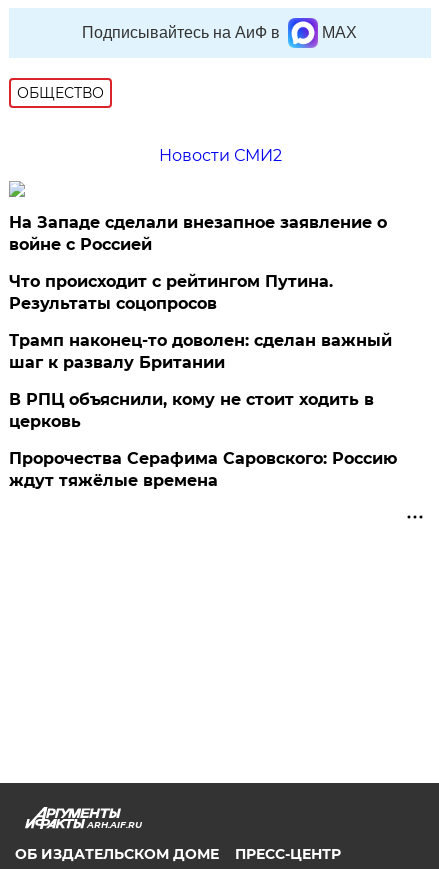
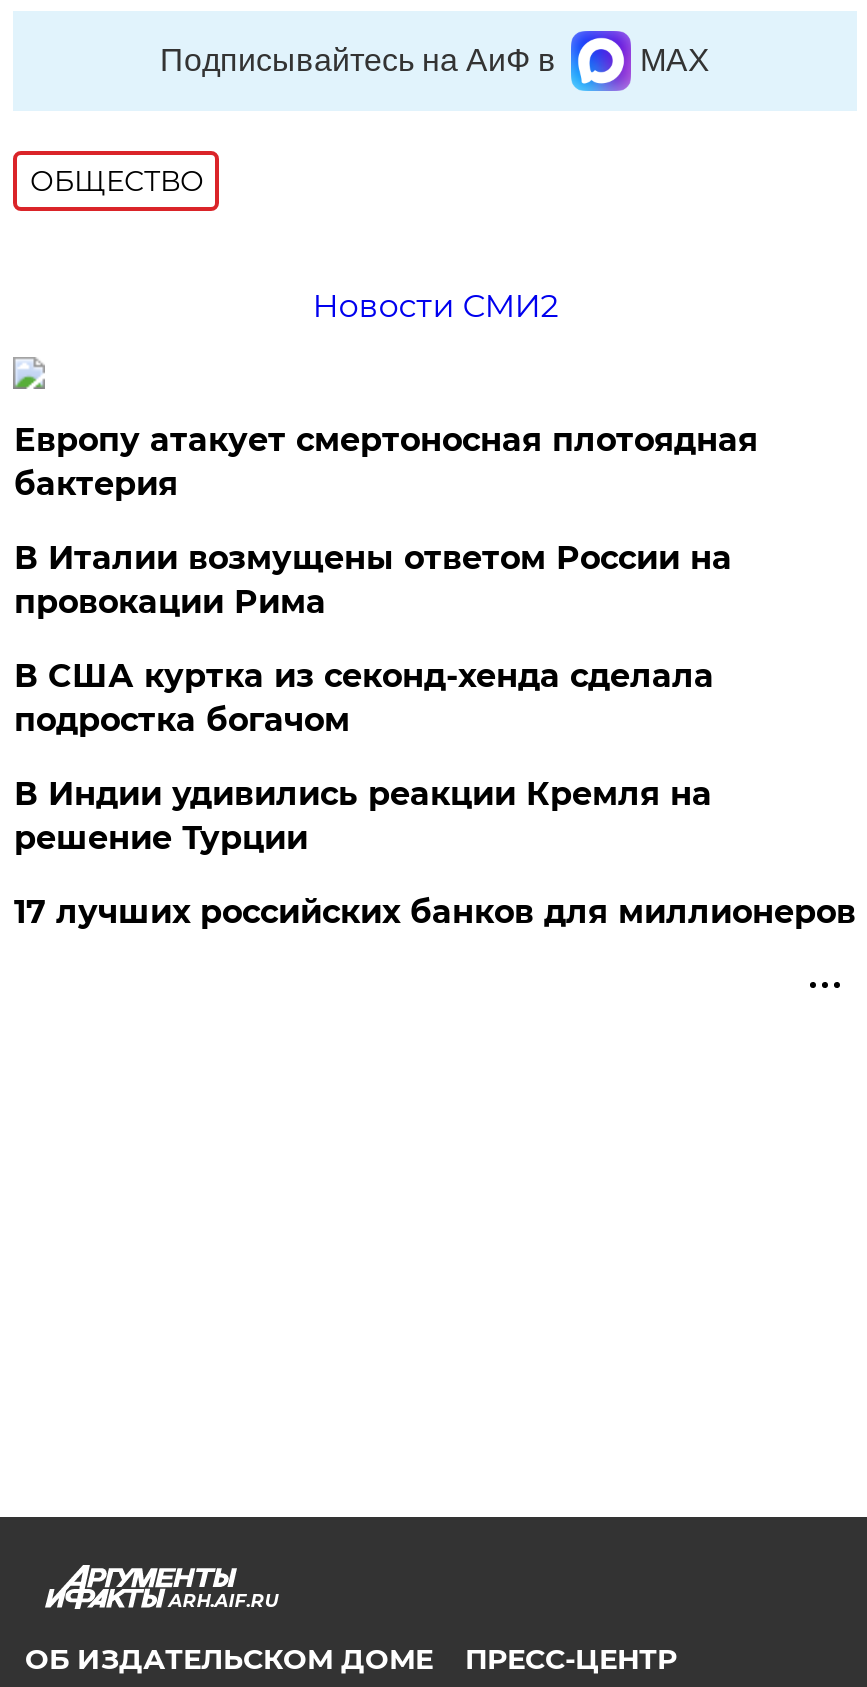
- На Западе сделали внезапное заявление о
- войне с Россией
+ Европу атакует смертоносная плотоядная
+ бактерия

- Что происходит с рейтингом Путина.
- Результаты соцопросов
+ В Италии возмущены ответом России на
+ провокации Рима

- Трамп наконец-то доволен: сделан важный
- шаг к развалу Британии
+ В США куртка из секонд-хенда сделала
+ подростка богачом

- В РПЦ объяснили, кому не стоит ходить в
- церковь
+ В Индии удивились реакции Кремля на
+ решение Турции

- Пророчества Серафима Саровского: Россию
- ждут тяжёлые времена
+ 17 лучших российских банков для миллионеров
